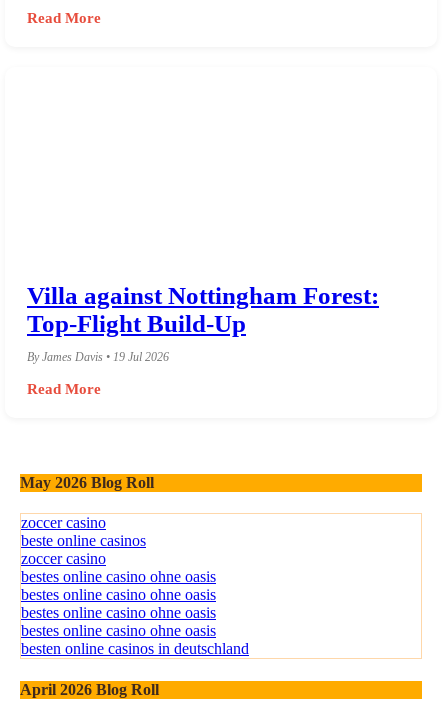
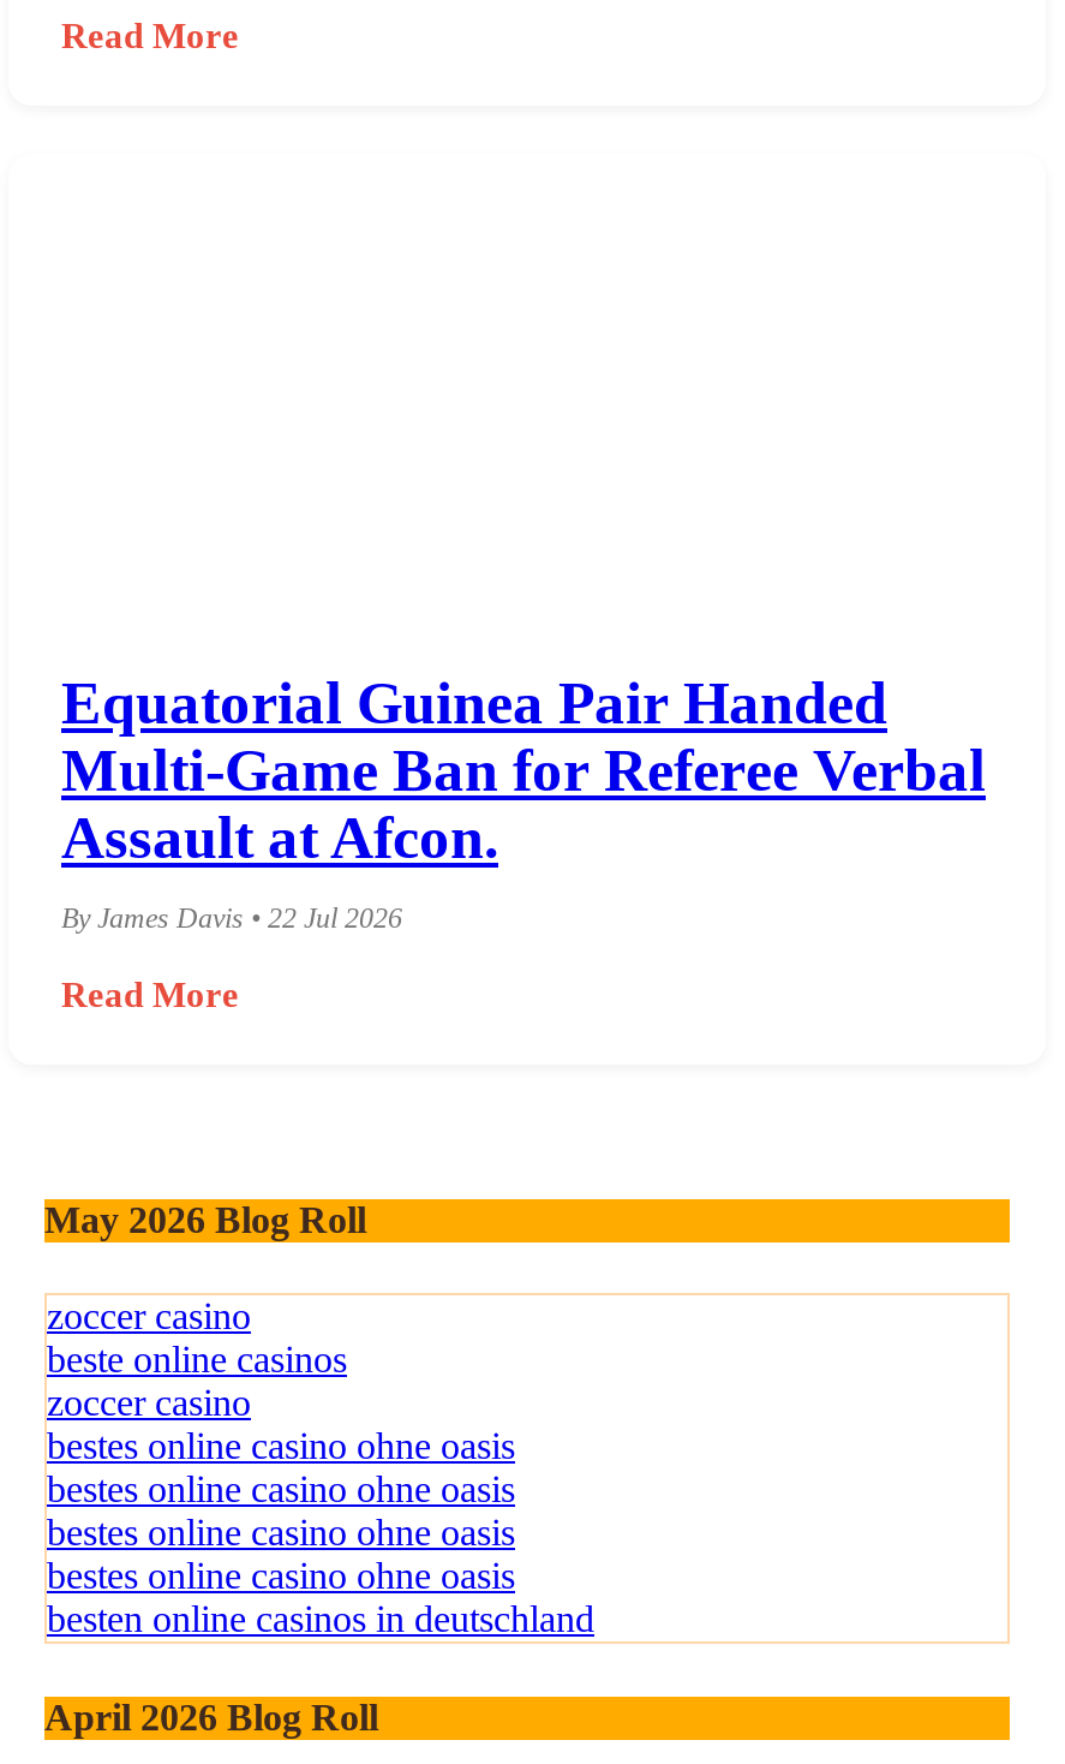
- Villa against Nottingham Forest:
- Top-Flight Build-Up
+ Equatorial Guinea Pair Handed
+ Multi-Game Ban for Referee Verbal
+ Assault at Afcon.

- By James Davis • 19 Jul 2026
+ By James Davis • 22 Jul 2026
